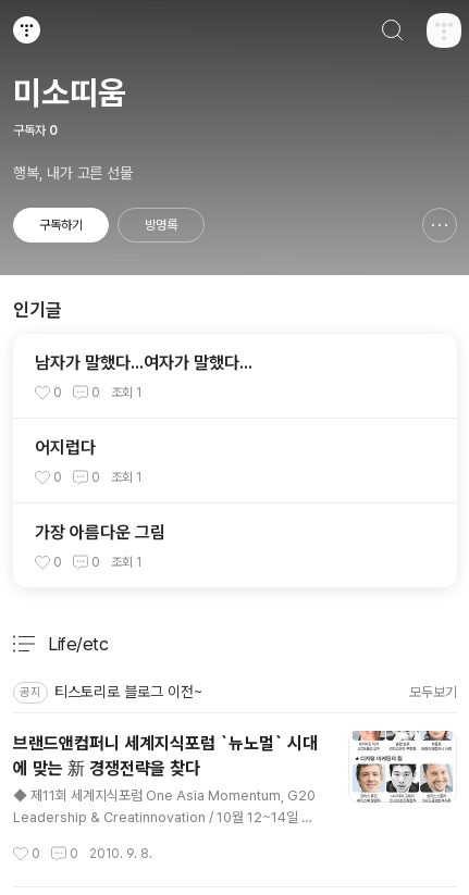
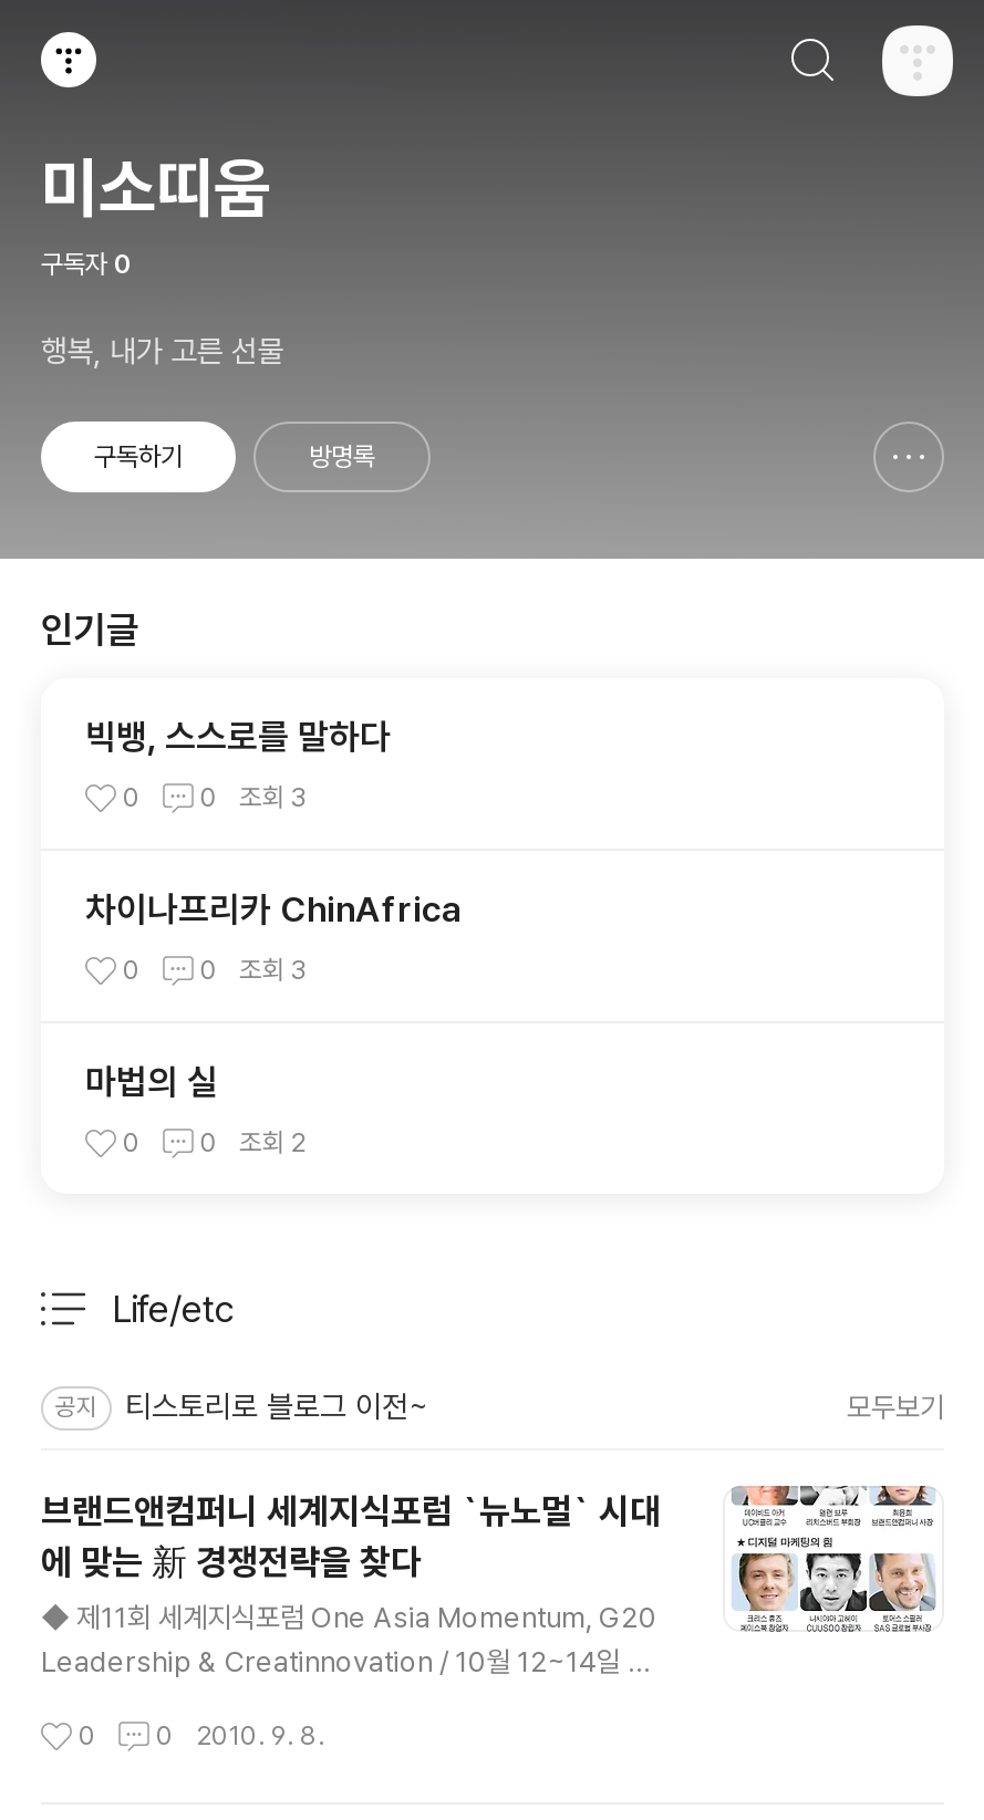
- 남자가 말했다...여자가 말했다...
+ 빅뱅, 스스로를 말하다

- 0 0 조회 1
+ 0 0 조회 3

- 어지럽다
+ 차이나프리카 ChinAfrica

- 0 0 조회 1
+ 0 0 조회 3

- 가장 아름다운 그림
+ 마법의 실

- 0 0 조회 1
+ 0 0 조회 2
